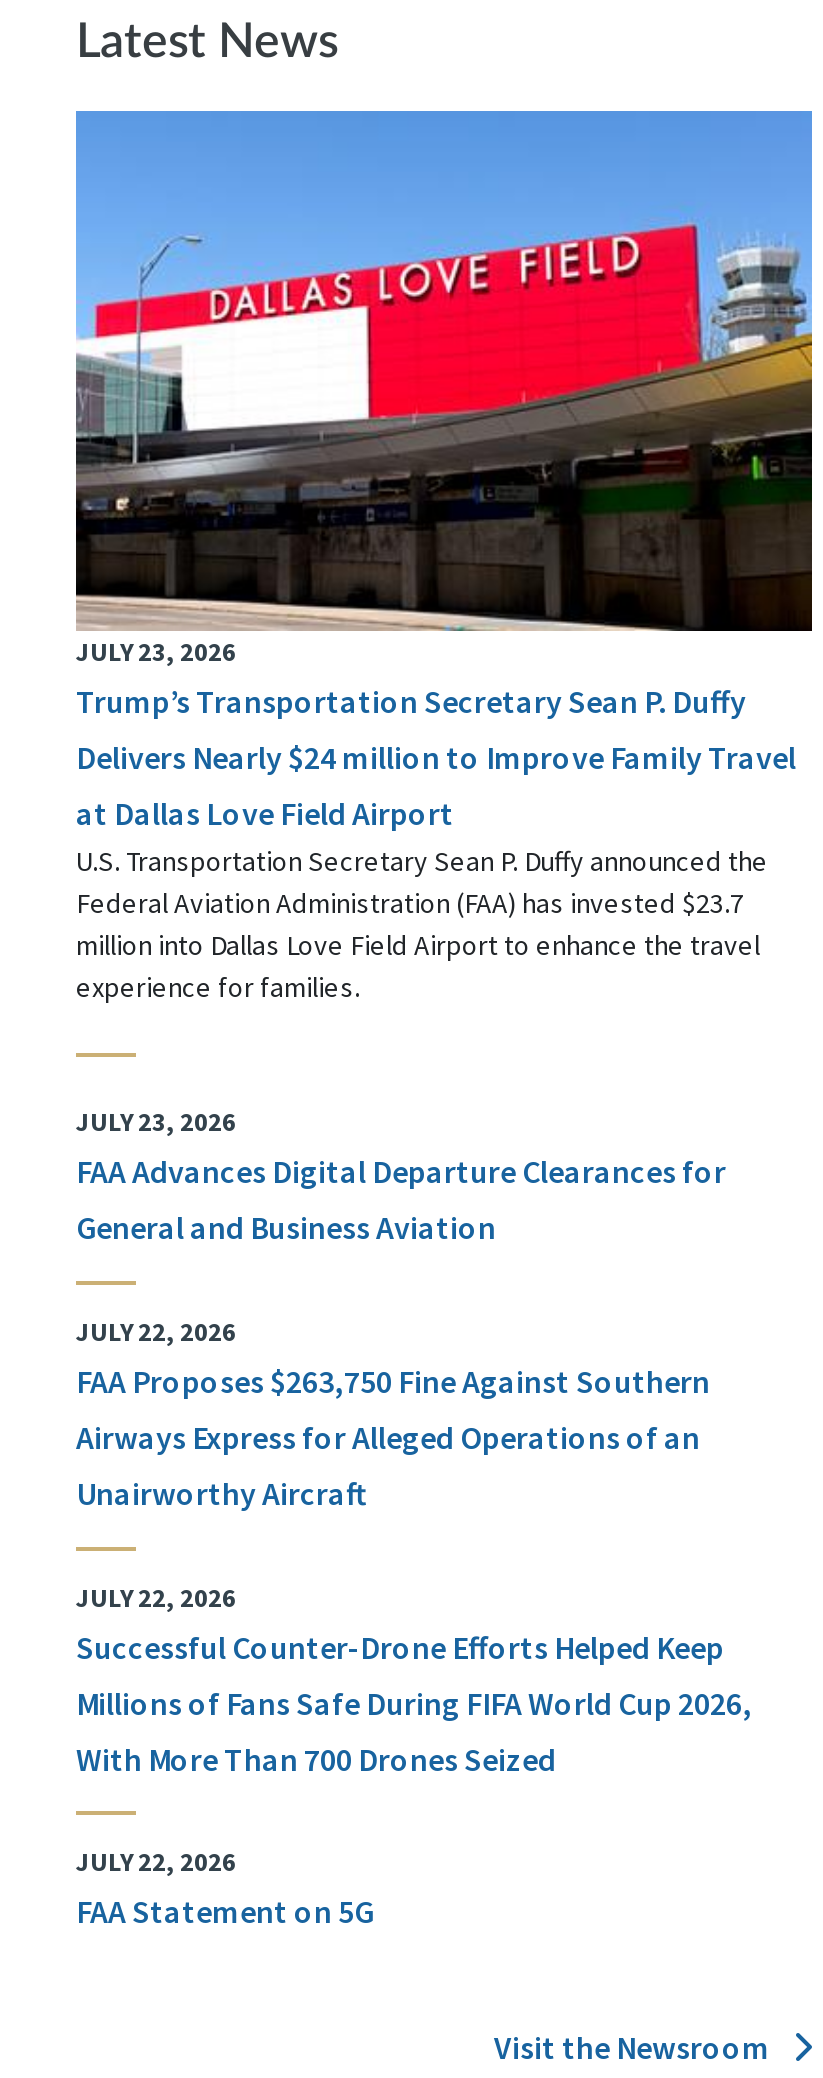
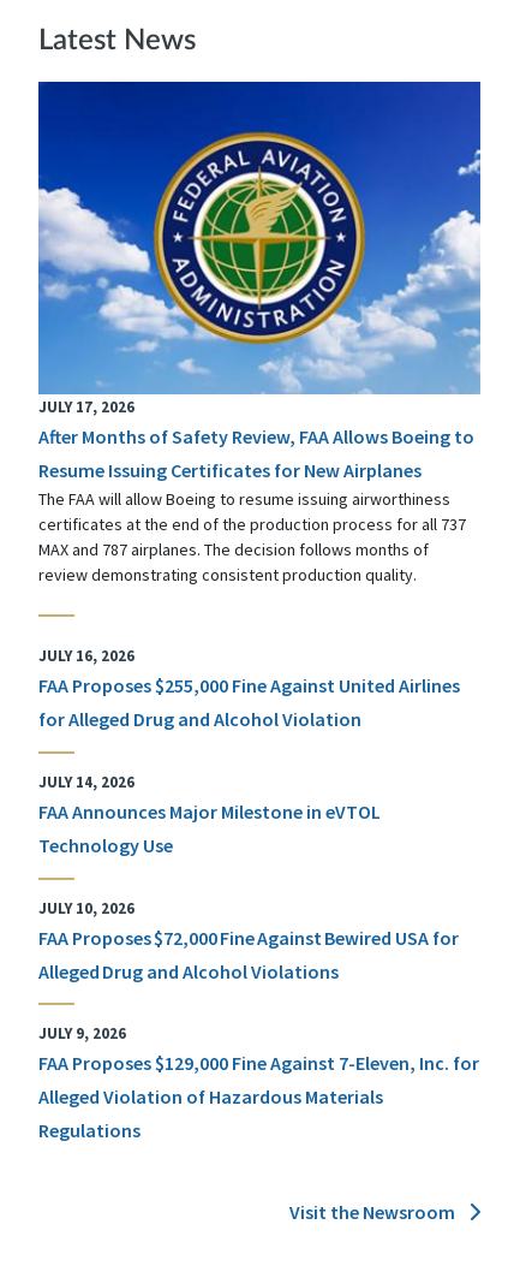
- [image]
- JULY 23, 2026
- Trump’s Transportation Secretary Sean P. Duffy
- Delivers Nearly $24 million to Improve Family Travel
- at Dallas Love Field Airport
- U.S. Transportation Secretary Sean P. Duffy announced the
- Federal Aviation Administration (FAA) has invested $23.7
- million into Dallas Love Field Airport to enhance the travel
- experience for families.
+ [image]
+ JULY 17, 2026
+ After Months of Safety Review, FAA Allows Boeing to
+ Resume Issuing Certificates for New Airplanes
+ The FAA will allow Boeing to resume issuing airworthiness
+ certificates at the end of the production process for all 737
+ MAX and 787 airplanes. The decision follows months of
+ review demonstrating consistent production quality.

- JULY 23, 2026
- FAA Advances Digital Departure Clearances for
- General and Business Aviation
+ JULY 16, 2026
+ FAA Proposes $255,000 Fine Against United Airlines
+ for Alleged Drug and Alcohol Violation

- JULY 22, 2026
- FAA Proposes $263,750 Fine Against Southern
- Airways Express for Alleged Operations of an
- Unairworthy Aircraft
+ JULY 14, 2026
+ FAA Announces Major Milestone in eVTOL
+ Technology Use

- JULY 22, 2026
- Successful Counter-Drone Efforts Helped Keep
- Millions of Fans Safe During FIFA World Cup 2026,
- With More Than 700 Drones Seized
+ JULY 10, 2026
+ FAA Proposes $72,000 Fine Against Bewired USA for
+ Alleged Drug and Alcohol Violations

- JULY 22, 2026
- FAA Statement on 5G
+ JULY 9, 2026
+ FAA Proposes $129,000 Fine Against 7-Eleven, Inc. for
+ Alleged Violation of Hazardous Materials
+ Regulations
